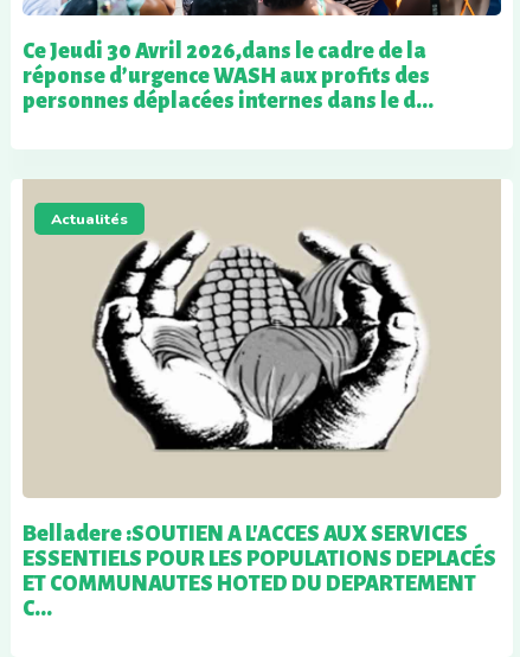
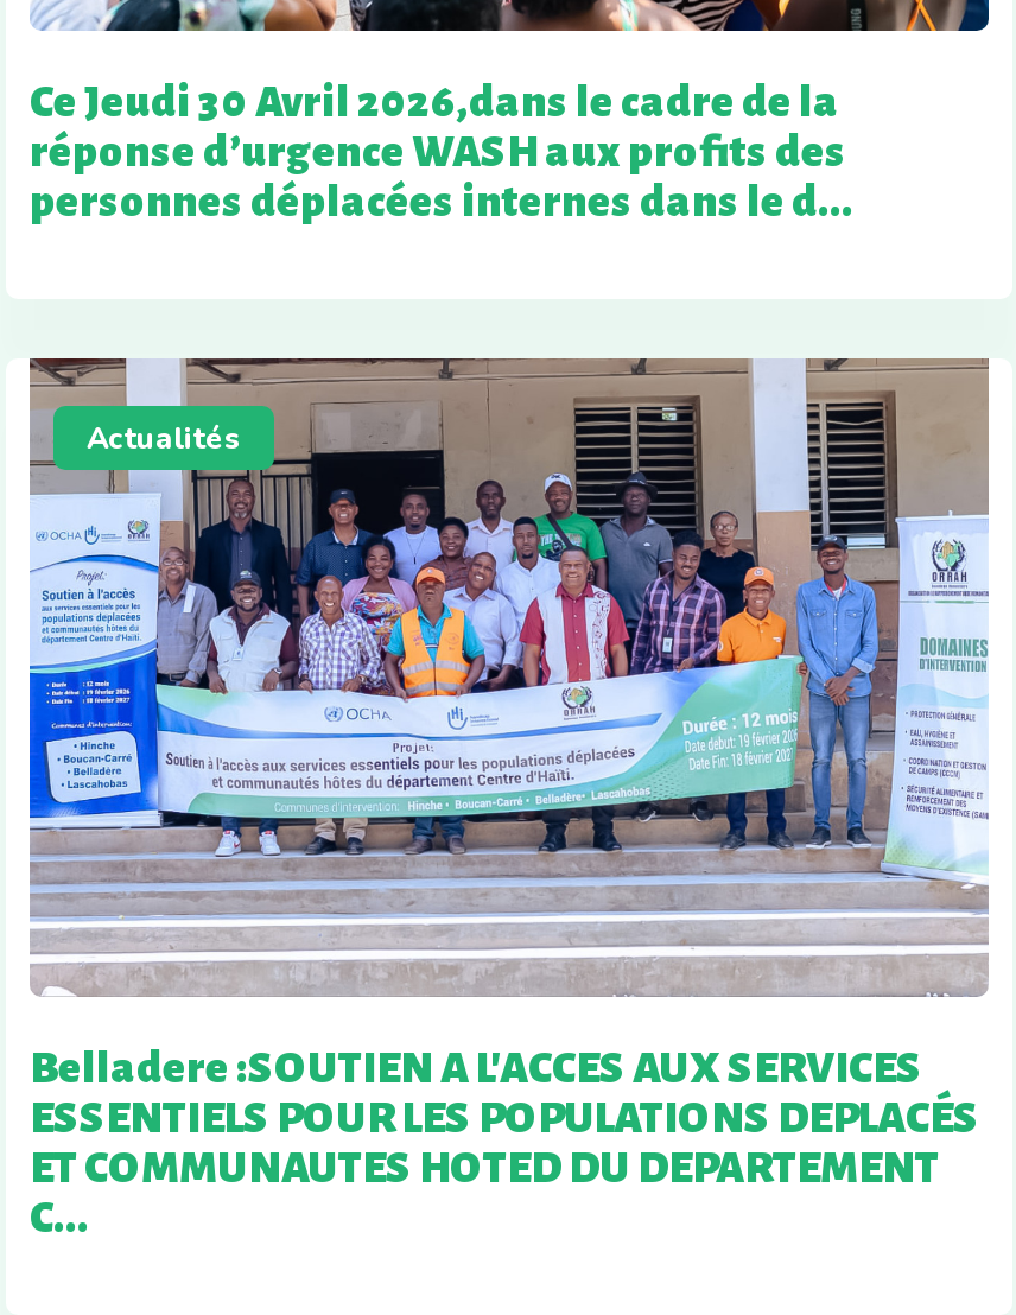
- [image]
+ [image]
